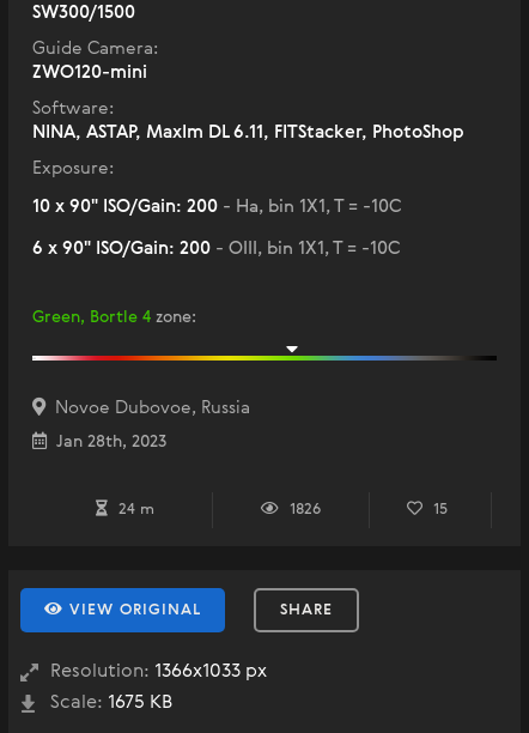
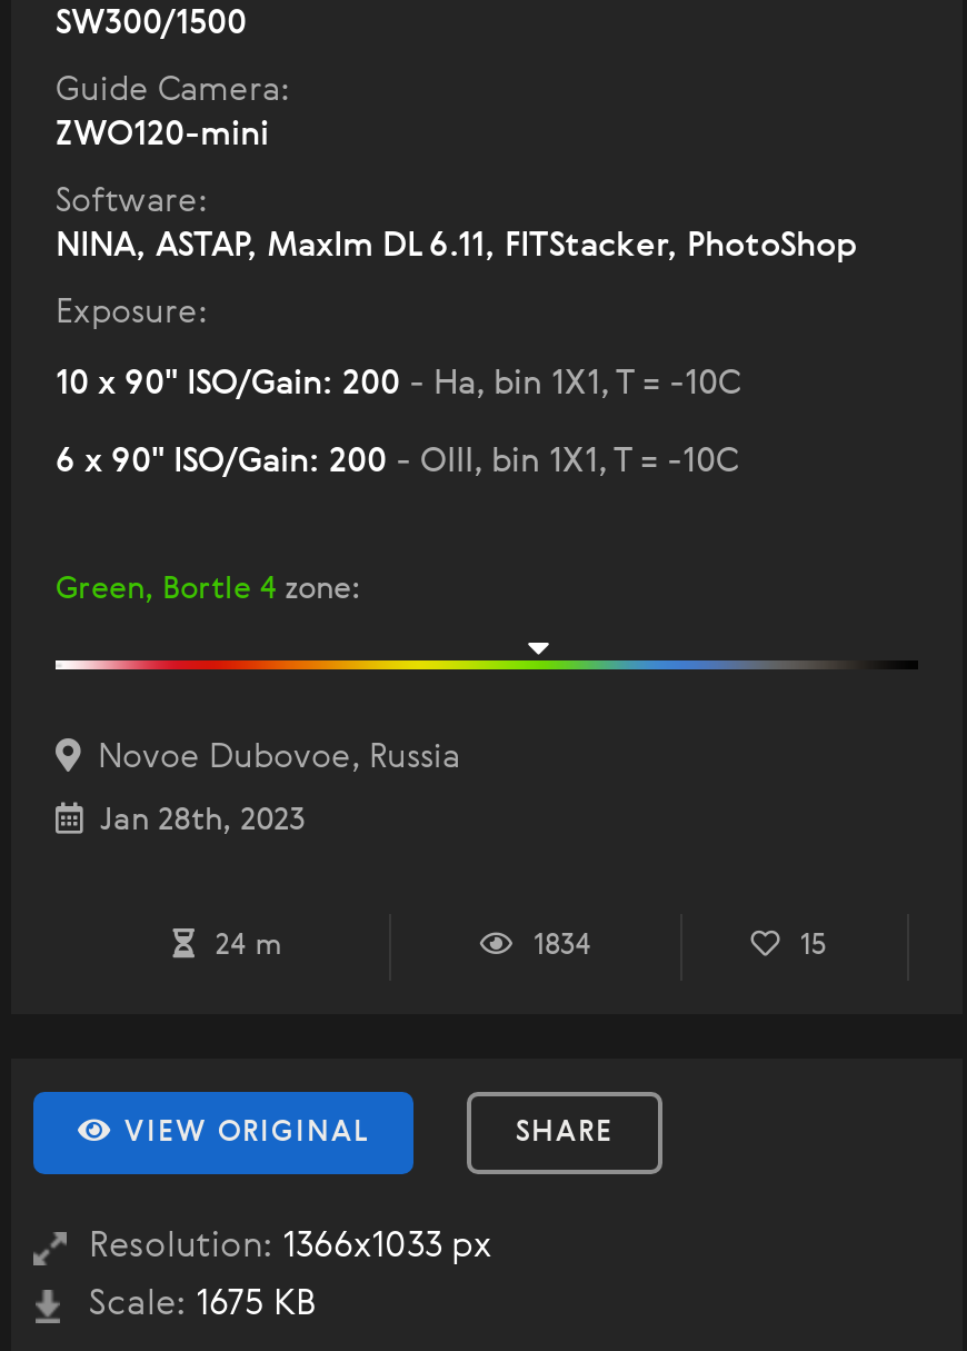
- 1826
+ 1834
